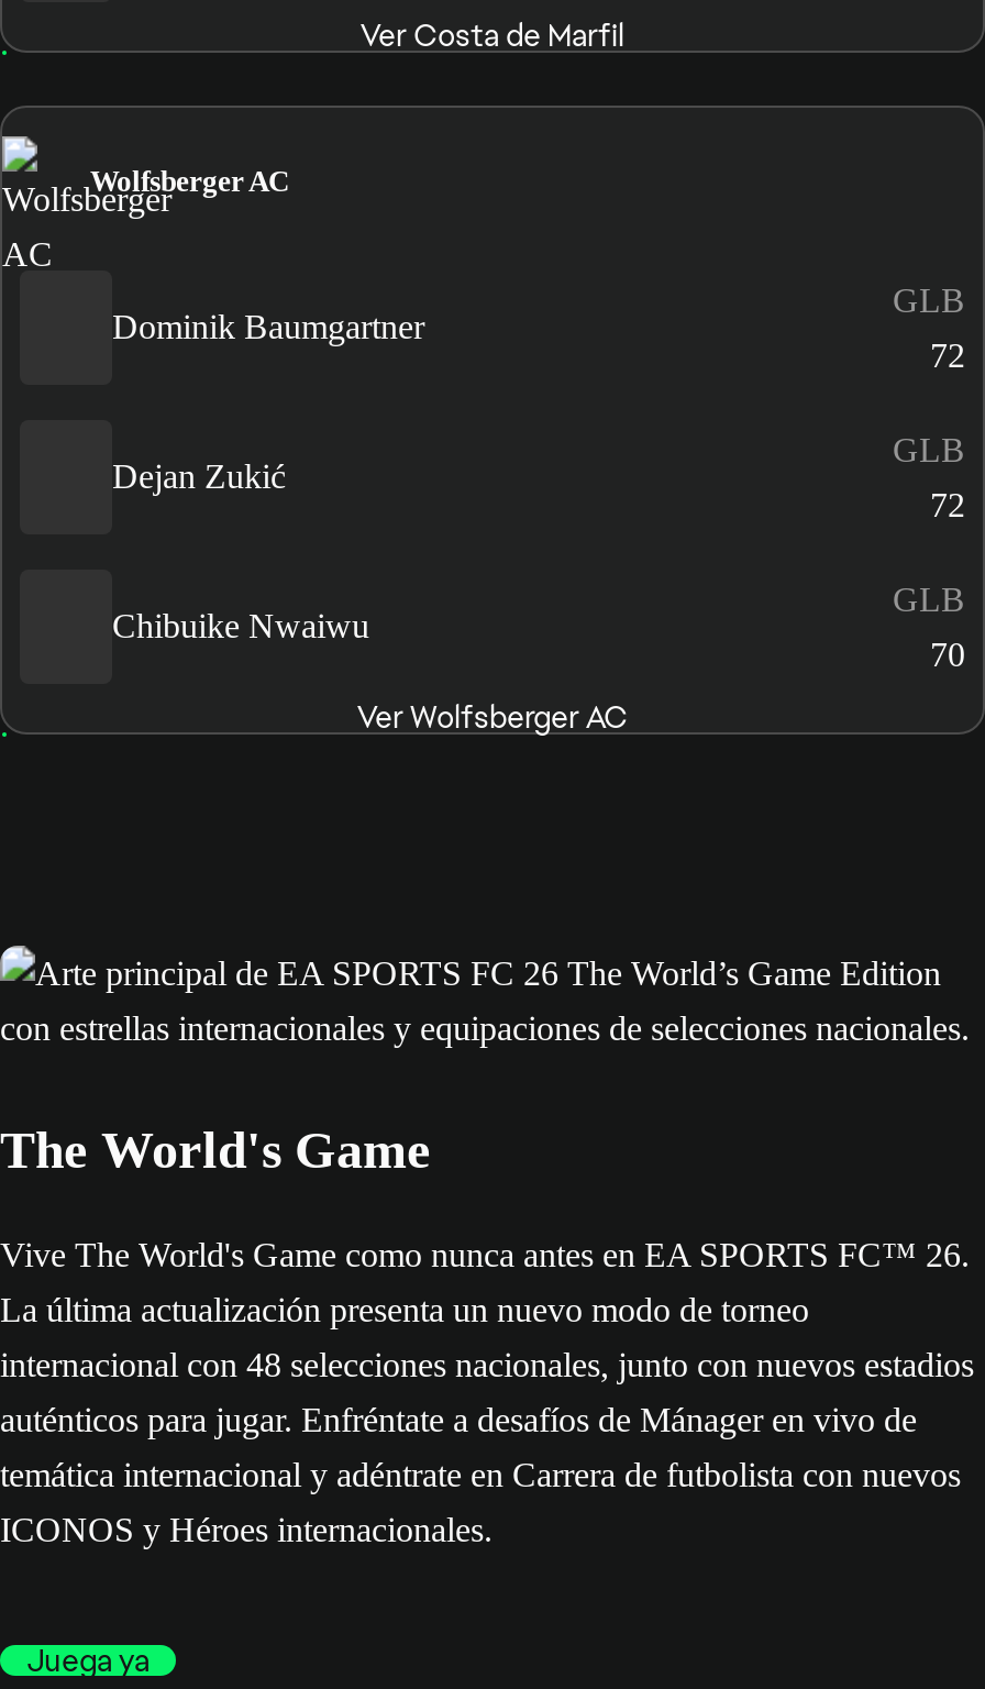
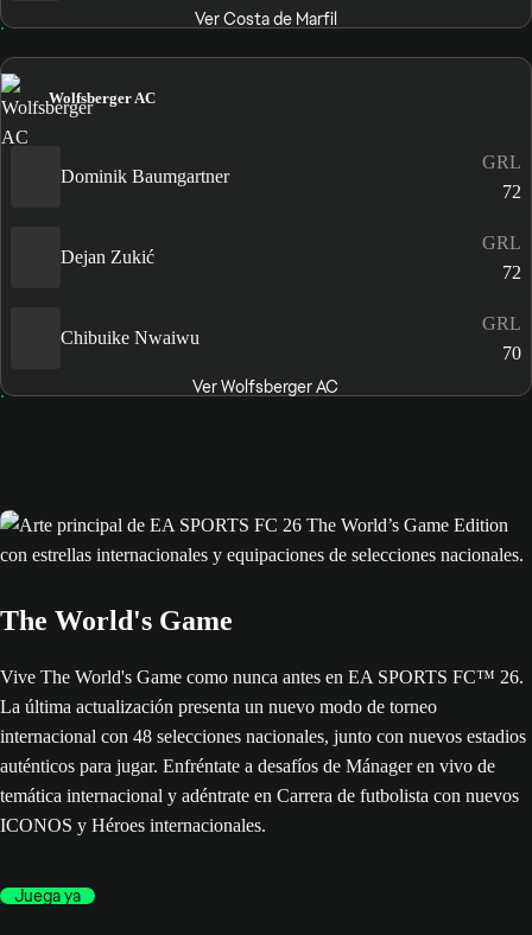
- GLB
+ GRL

- GLB
+ GRL

- GLB
+ GRL
